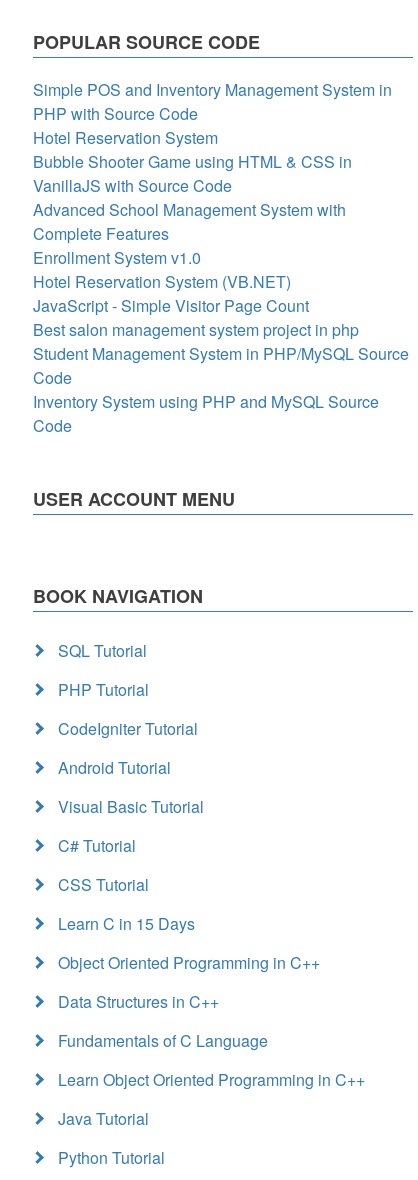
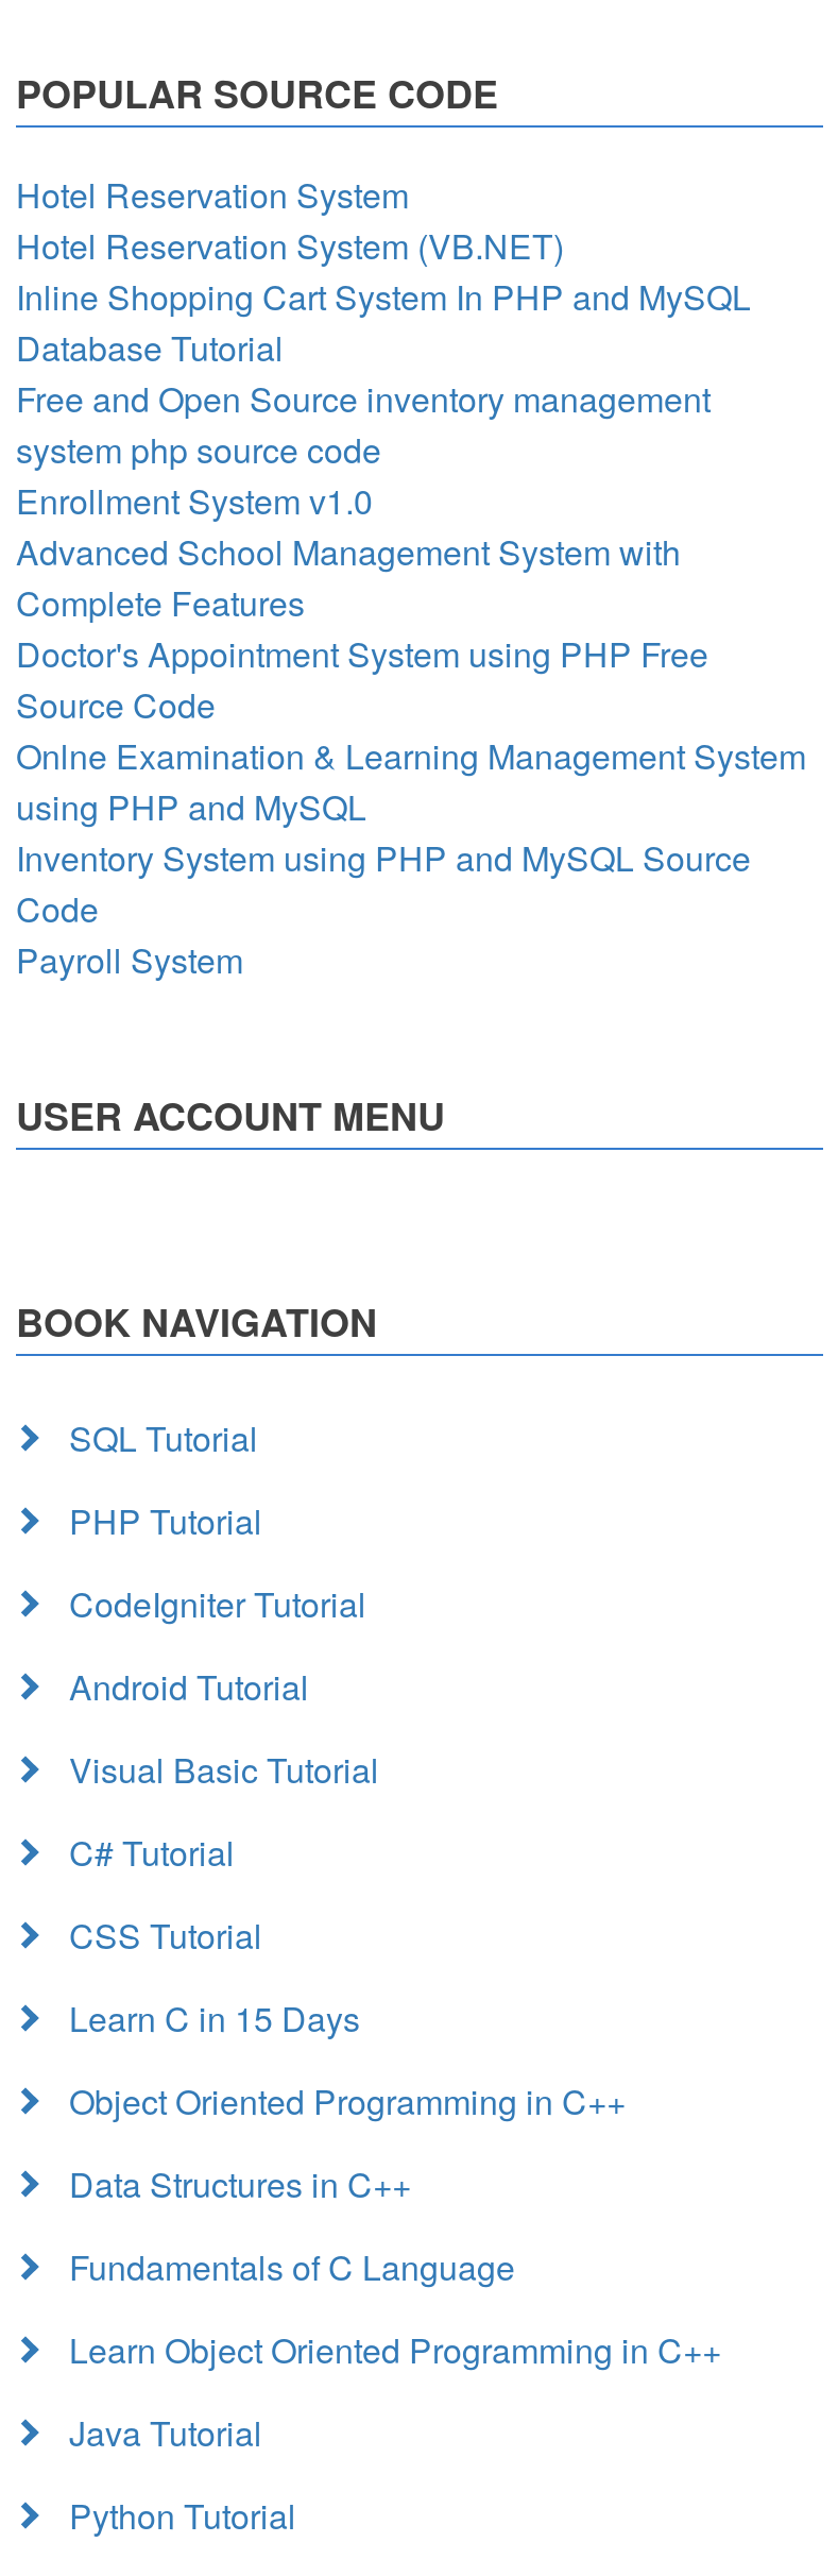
- Simple POS and Inventory Management System in
- PHP with Source Code

moved up: Hotel Reservation System

- Bubble Shooter Game using HTML & CSS in
- VanillaJS with Source Code
+ Inline Shopping Cart System In PHP and MySQL
+ Database Tutorial
+ Free and Open Source inventory management
+ system php source code

moved down: Advanced School Management System with | Complete Features

moved up: Enrollment System v1.0 | Hotel Reservation System (VB.NET)

- JavaScript - Simple Visitor Page Count
- Best salon management system project in php
- Student Management System in PHP/MySQL Source
- Code
+ Doctor's Appointment System using PHP Free
+ Source Code
+ Onlne Examination & Learning Management System
+ using PHP and MySQL

+ Payroll System
